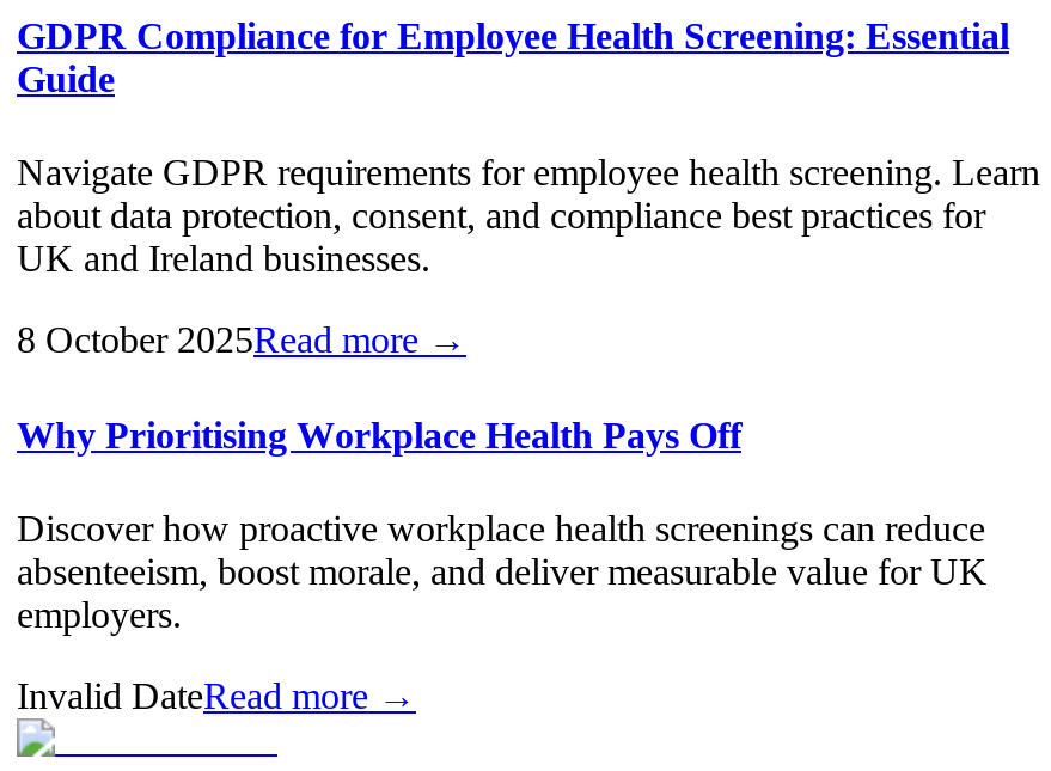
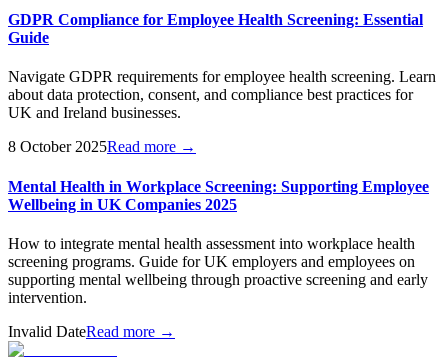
- Why Prioritising Workplace Health Pays Off
+ Mental Health in Workplace Screening: Supporting Employee
+ Wellbeing in UK Companies 2025

- Discover how proactive workplace health screenings can reduce
- absenteeism, boost morale, and deliver measurable value for UK
- employers.
+ How to integrate mental health assessment into workplace health
+ screening programs. Guide for UK employers and employees on
+ supporting mental wellbeing through proactive screening and early
+ intervention.
